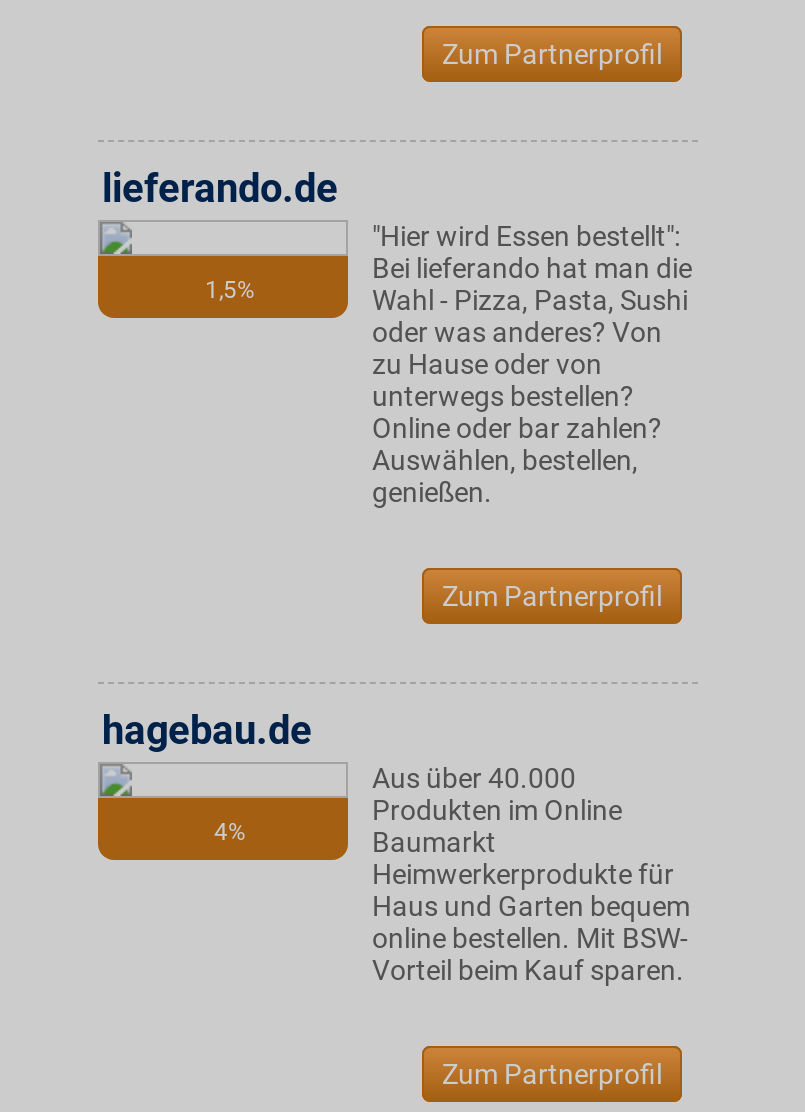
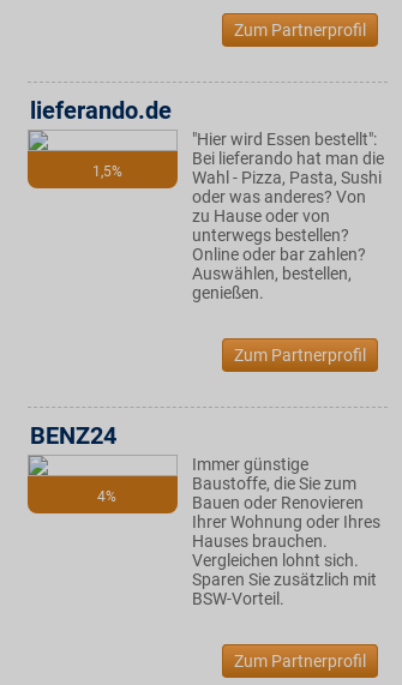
- hagebau.de
- Aus über 40.000
- Produkten im Online
- Baumarkt
- Heimwerkerprodukte für
- Haus und Garten bequem
- online bestellen. Mit BSW-
- Vorteil beim Kauf sparen.
+ BENZ24
+ Immer günstige
+ Baustoffe, die Sie zum
+ Bauen oder Renovieren
+ Ihrer Wohnung oder Ihres
+ Hauses brauchen.
+ Vergleichen lohnt sich.
+ Sparen Sie zusätzlich mit
+ BSW-Vorteil.
